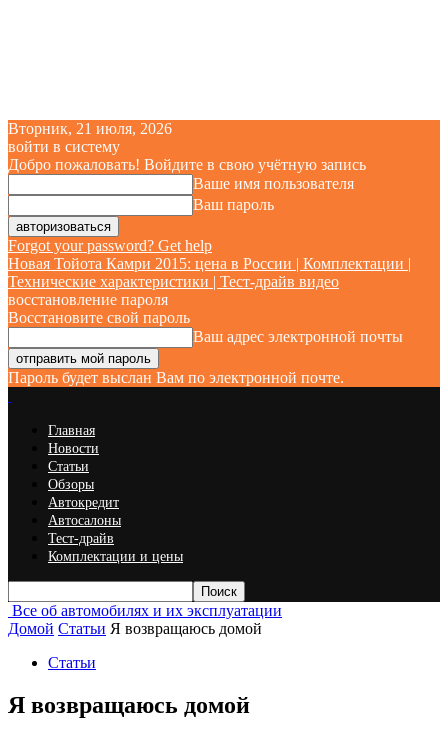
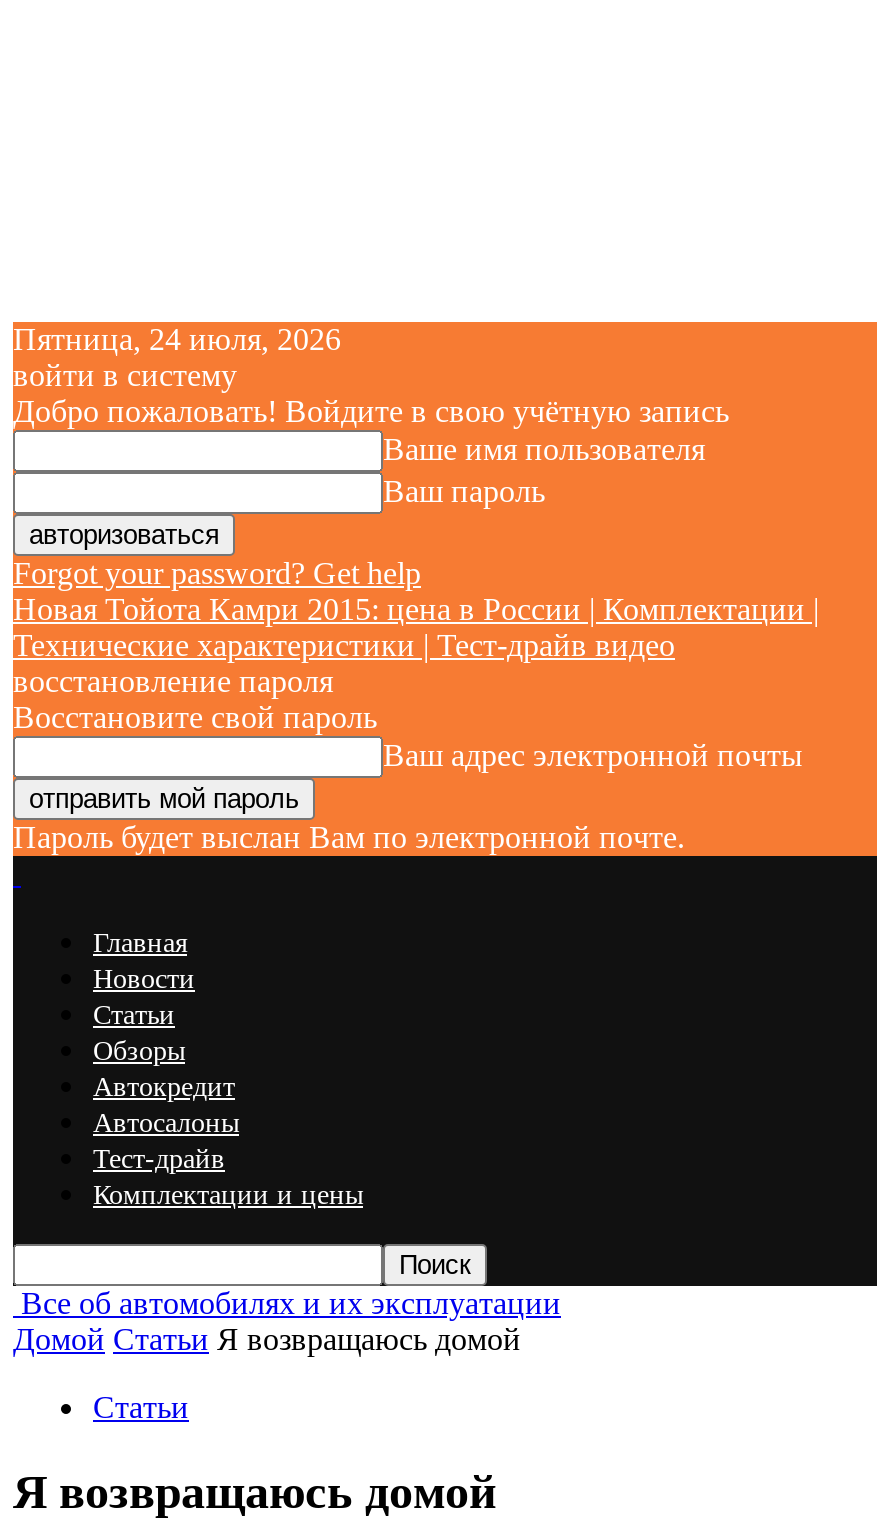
- Вторник, 21 июля, 2026
+ Пятница, 24 июля, 2026
